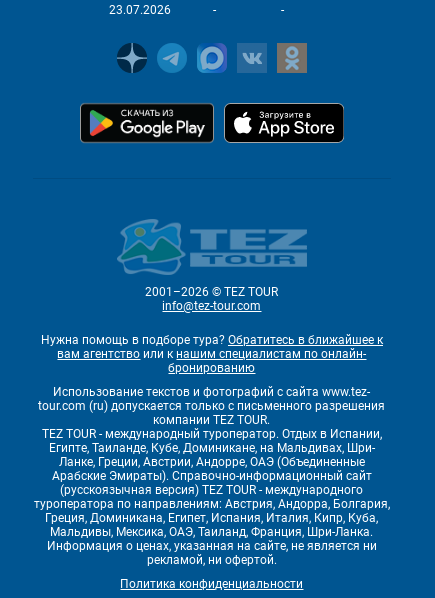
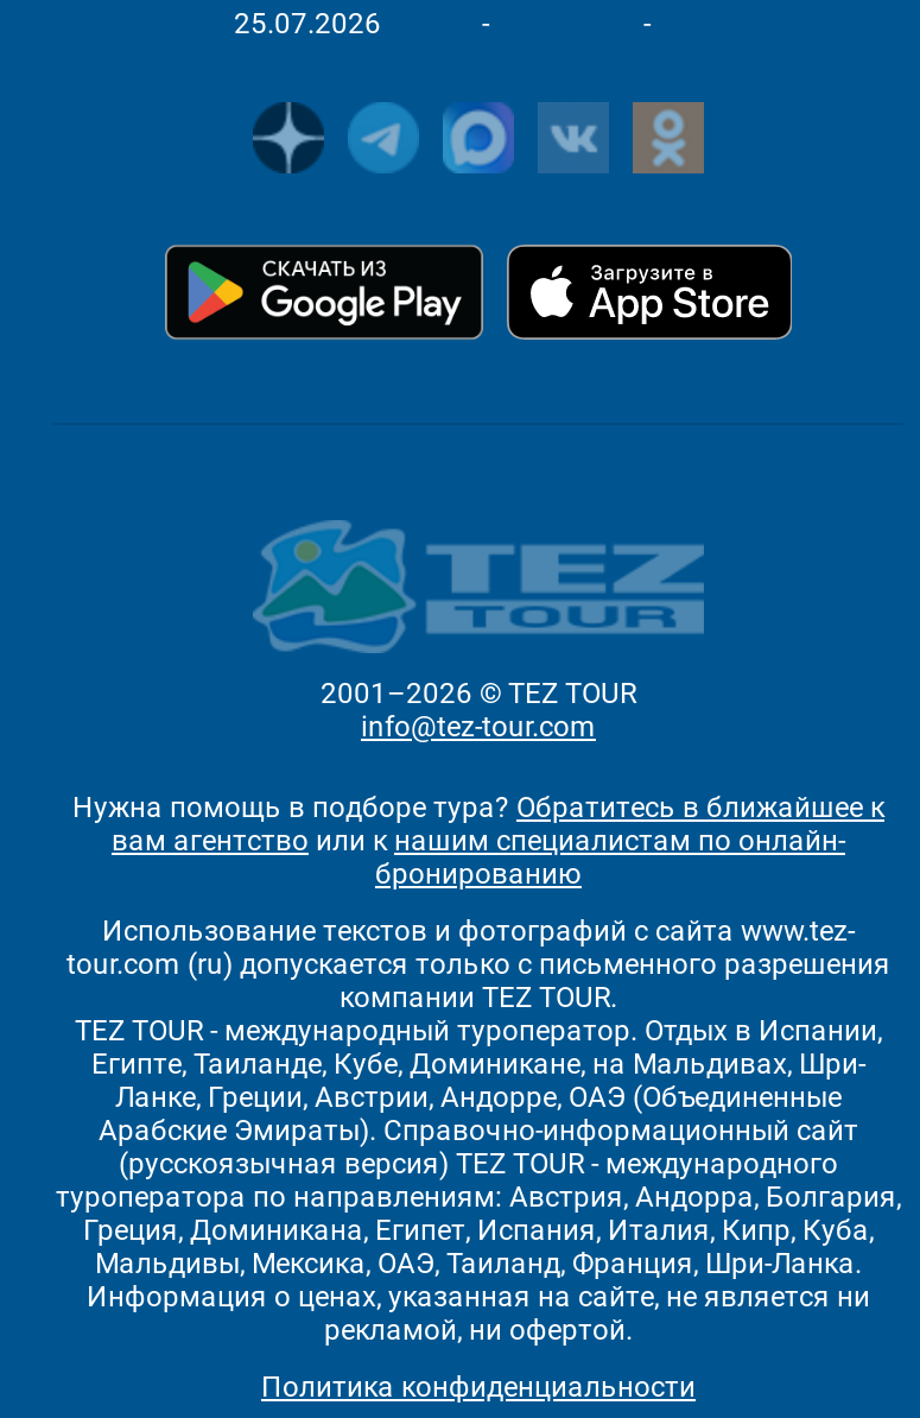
- 23.07.2026
+ 25.07.2026
